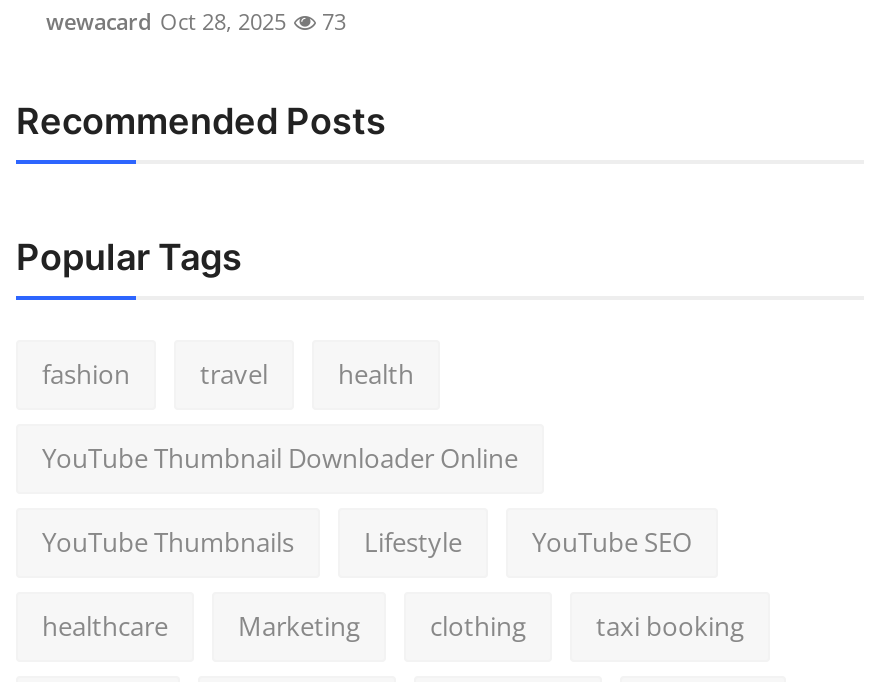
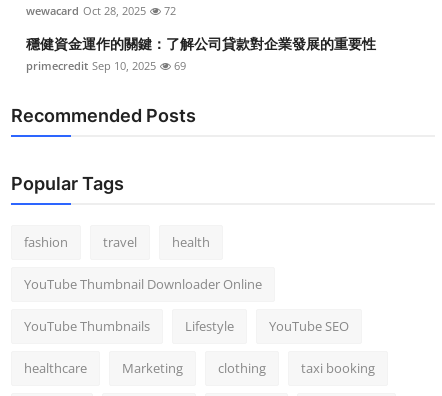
- 73
+ 72
+ 穩健資金運作的關鍵：了解公司貸款對企業發展的重要性
+ primecredit Sep 10, 2025
+ 69
